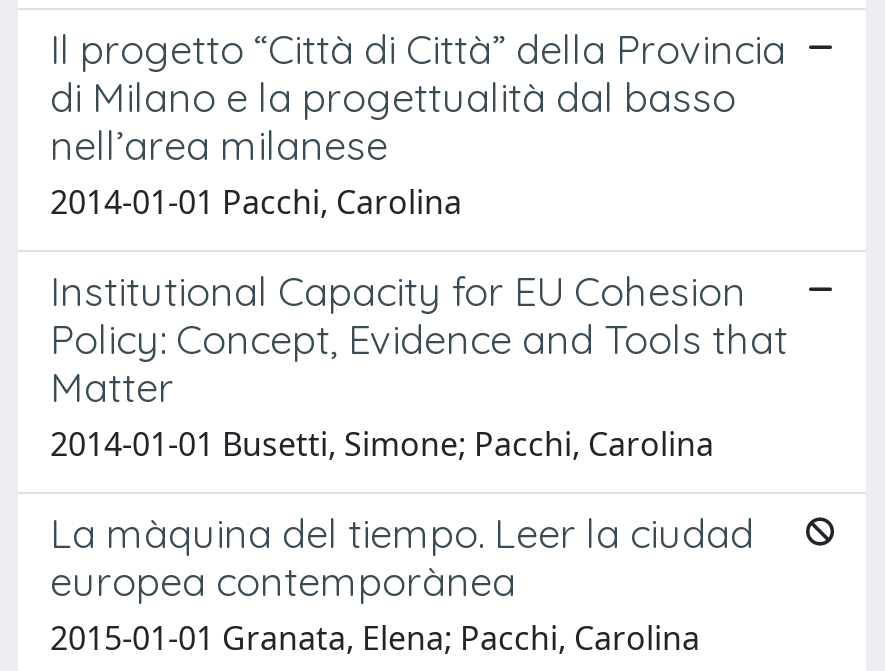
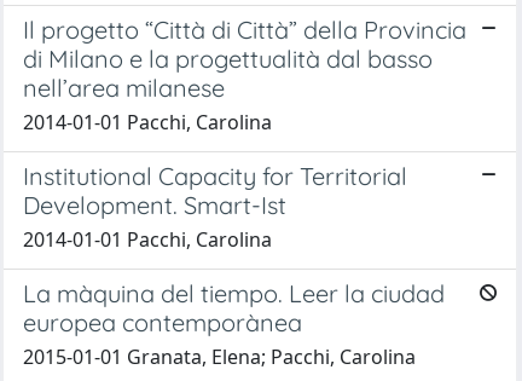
- Institutional Capacity for EU Cohesion
- Policy: Concept, Evidence and Tools that
- Matter
- 2014-01-01 Busetti, Simone; Pacchi, Carolina
+ Institutional Capacity for Territorial
+ Development. Smart-Ist
+ 2014-01-01 Pacchi, Carolina
